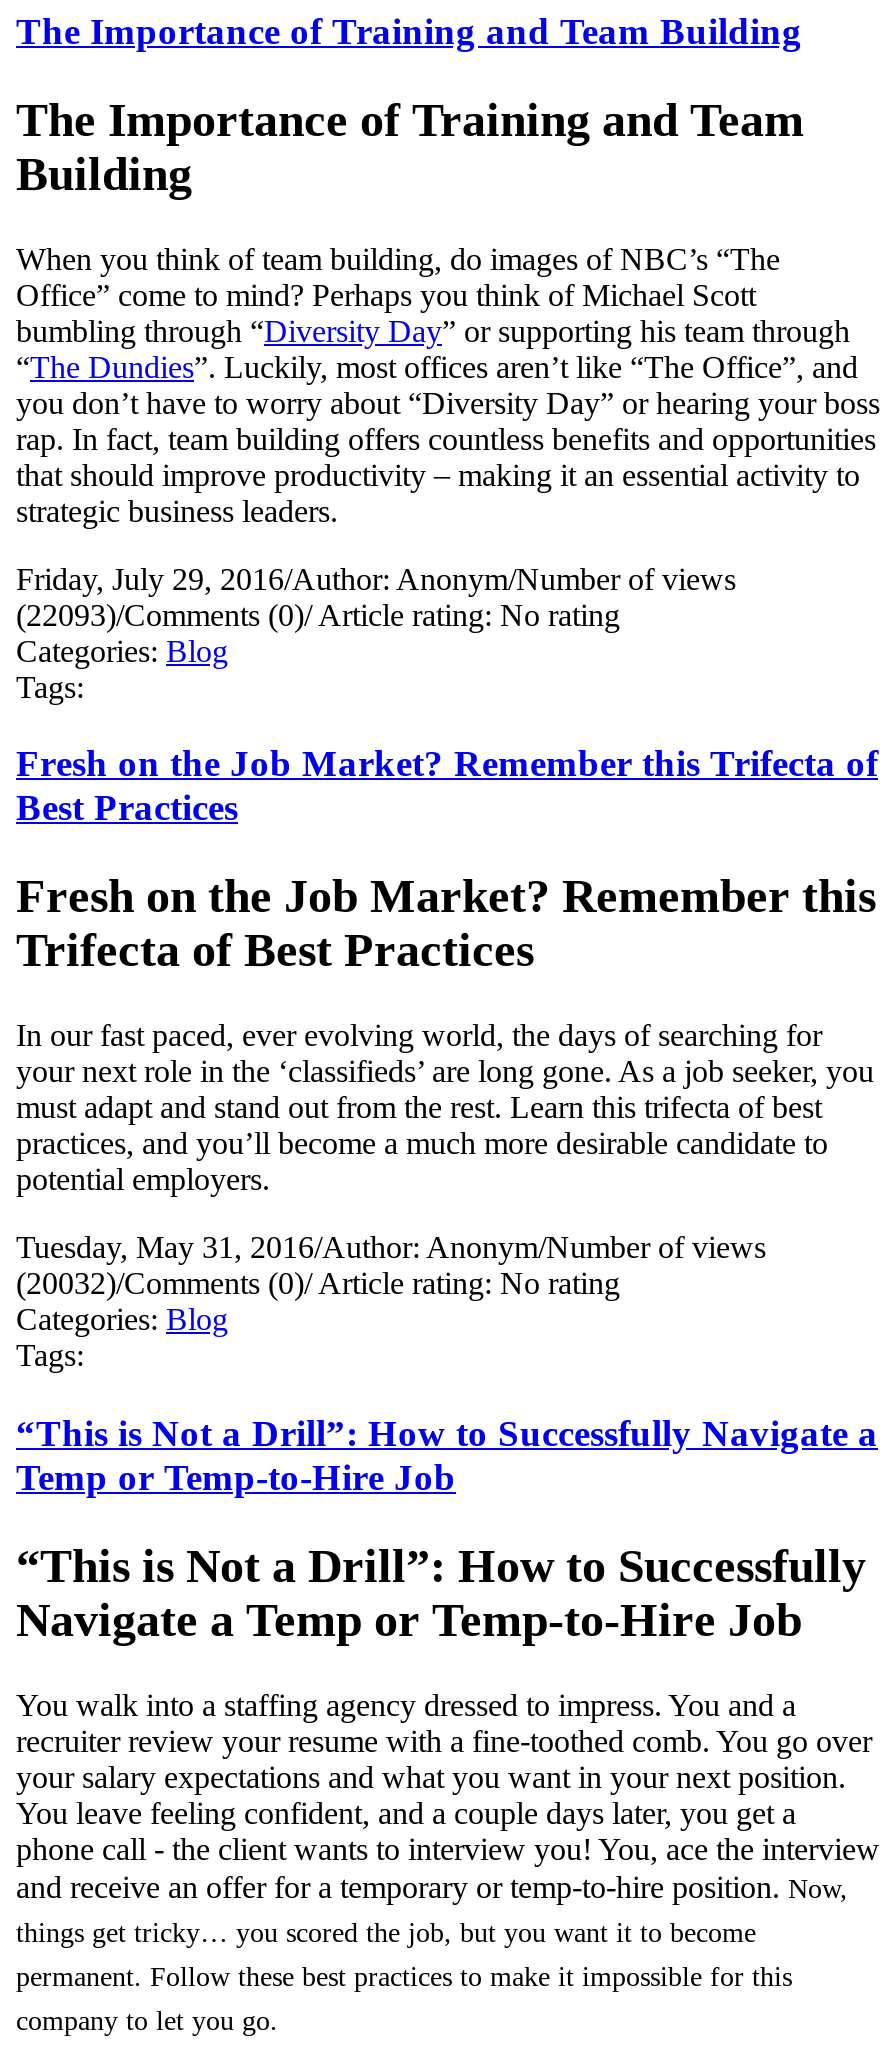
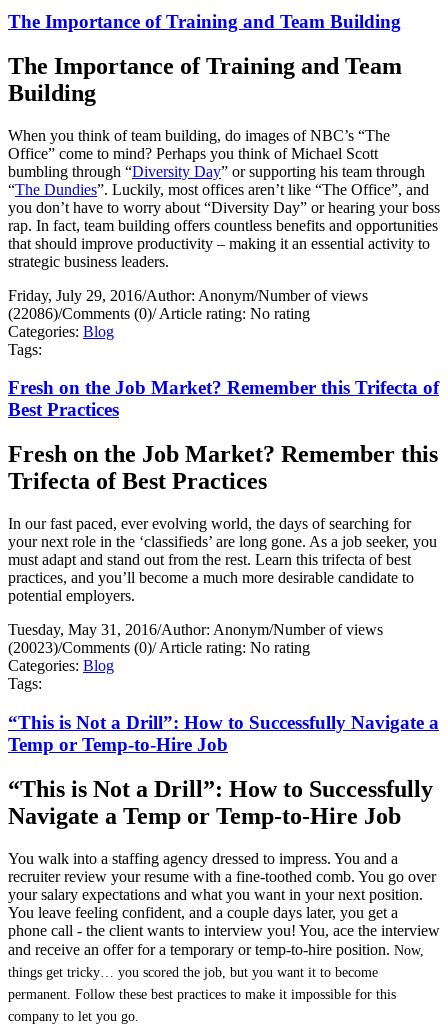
- (22093)/Comments (0)/ Article rating: No rating
+ (22086)/Comments (0)/ Article rating: No rating

- (20032)/Comments (0)/ Article rating: No rating
+ (20023)/Comments (0)/ Article rating: No rating
